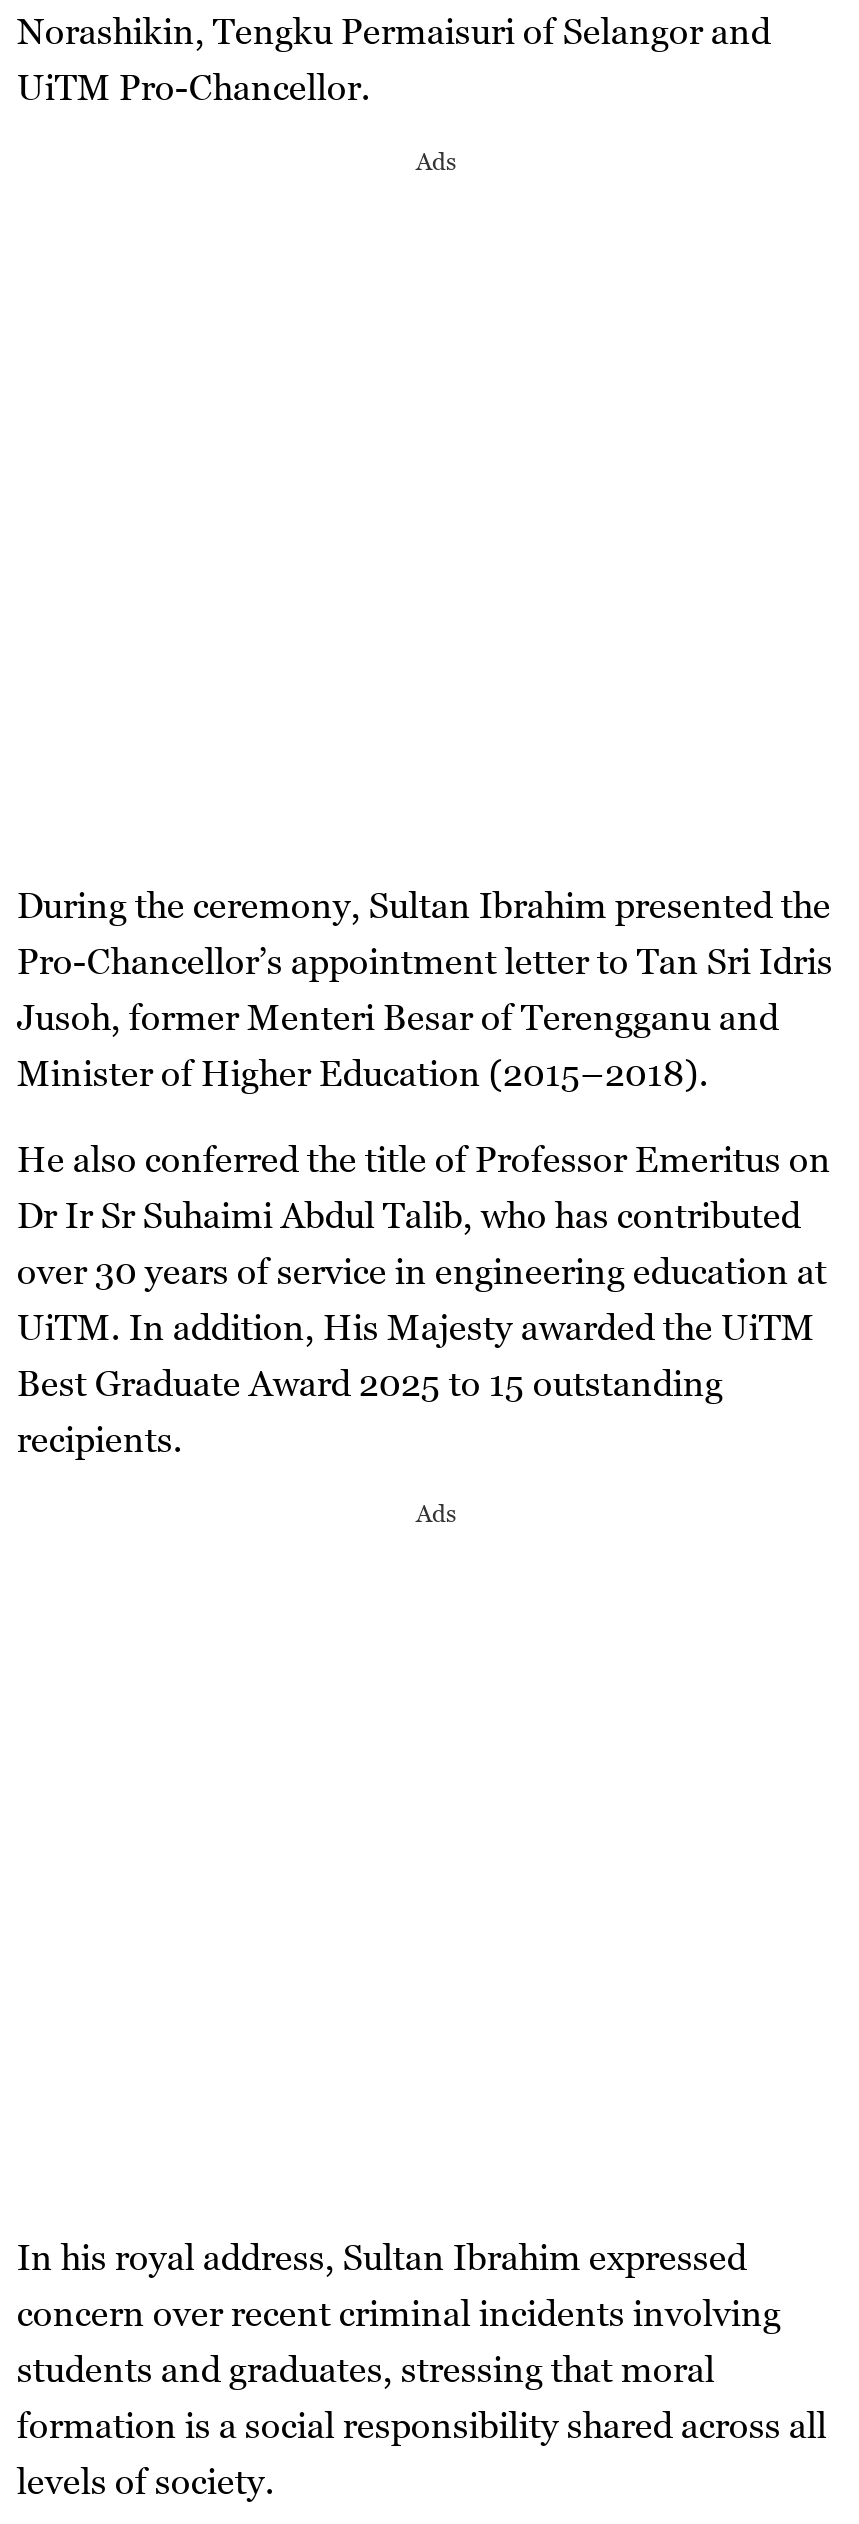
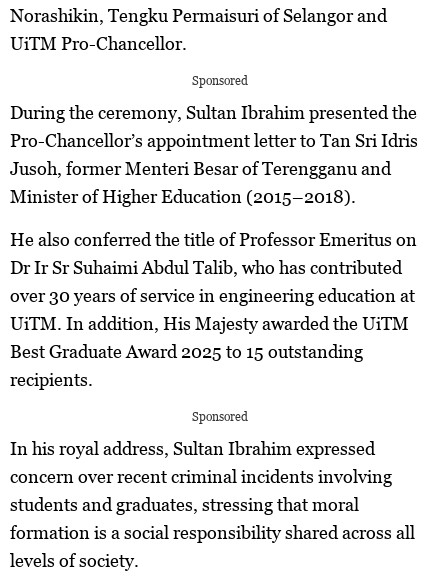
- Ads
+ Sponsored

- Ads
+ Sponsored
